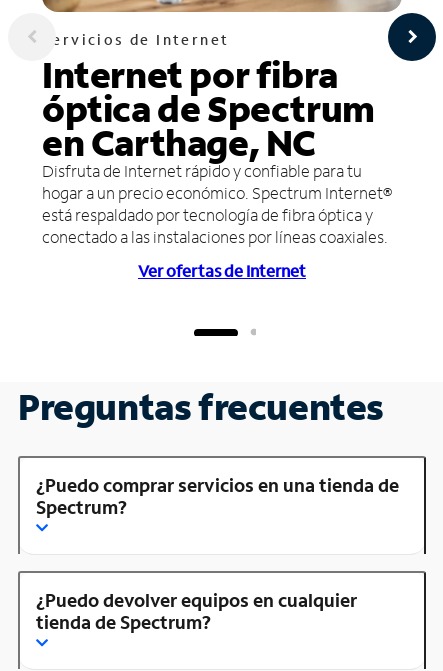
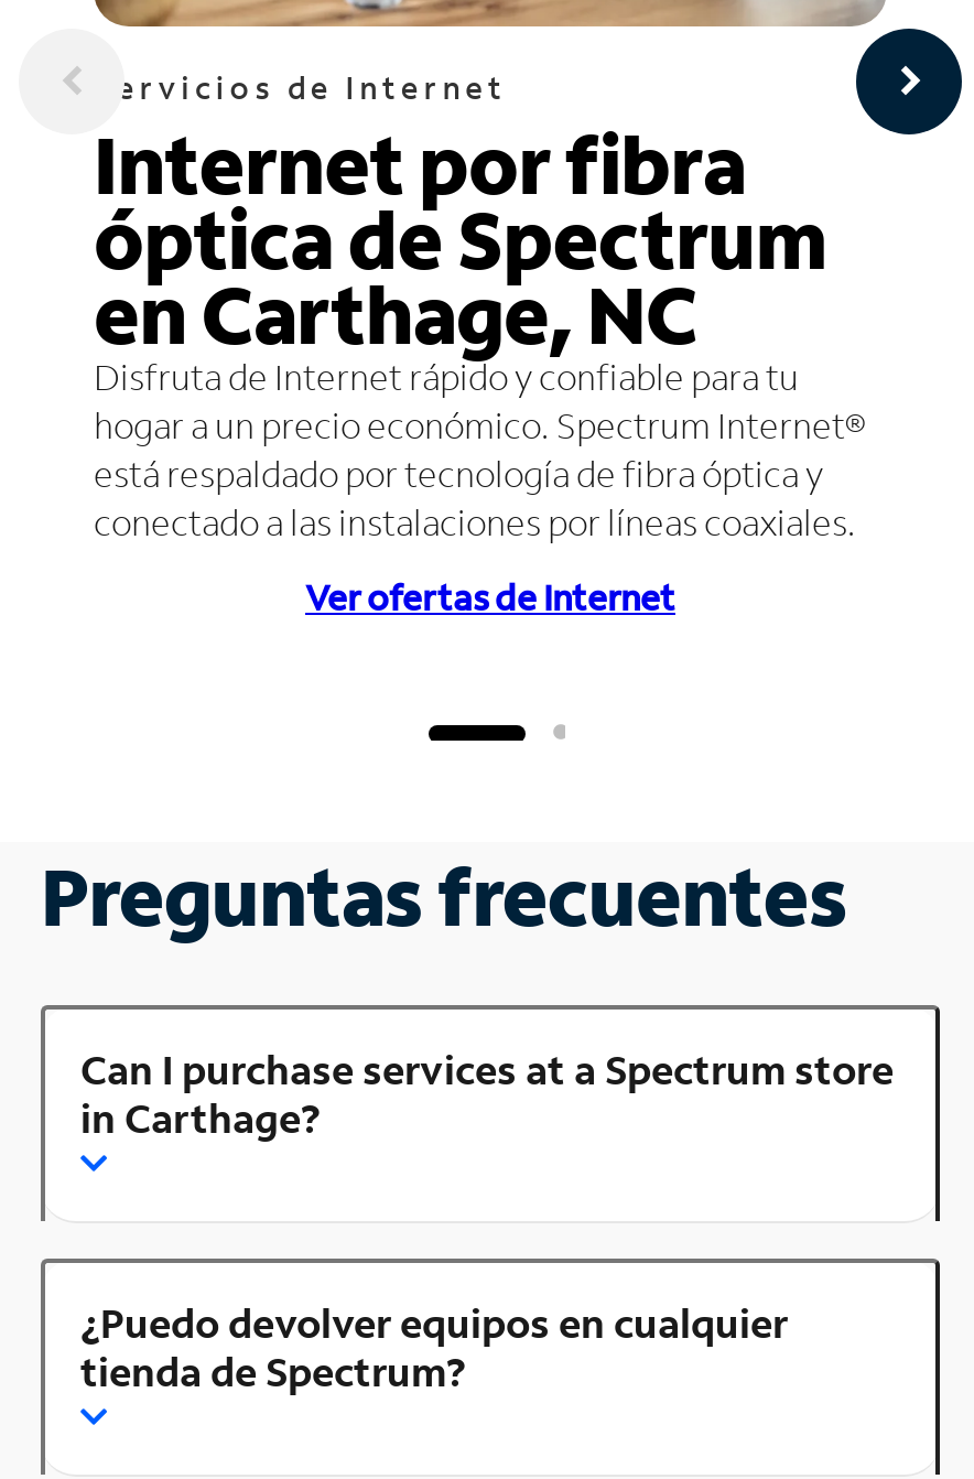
- ¿Puedo comprar servicios en una tienda de
- Spectrum?
+ Can I purchase services at a Spectrum store
+ in Carthage?
